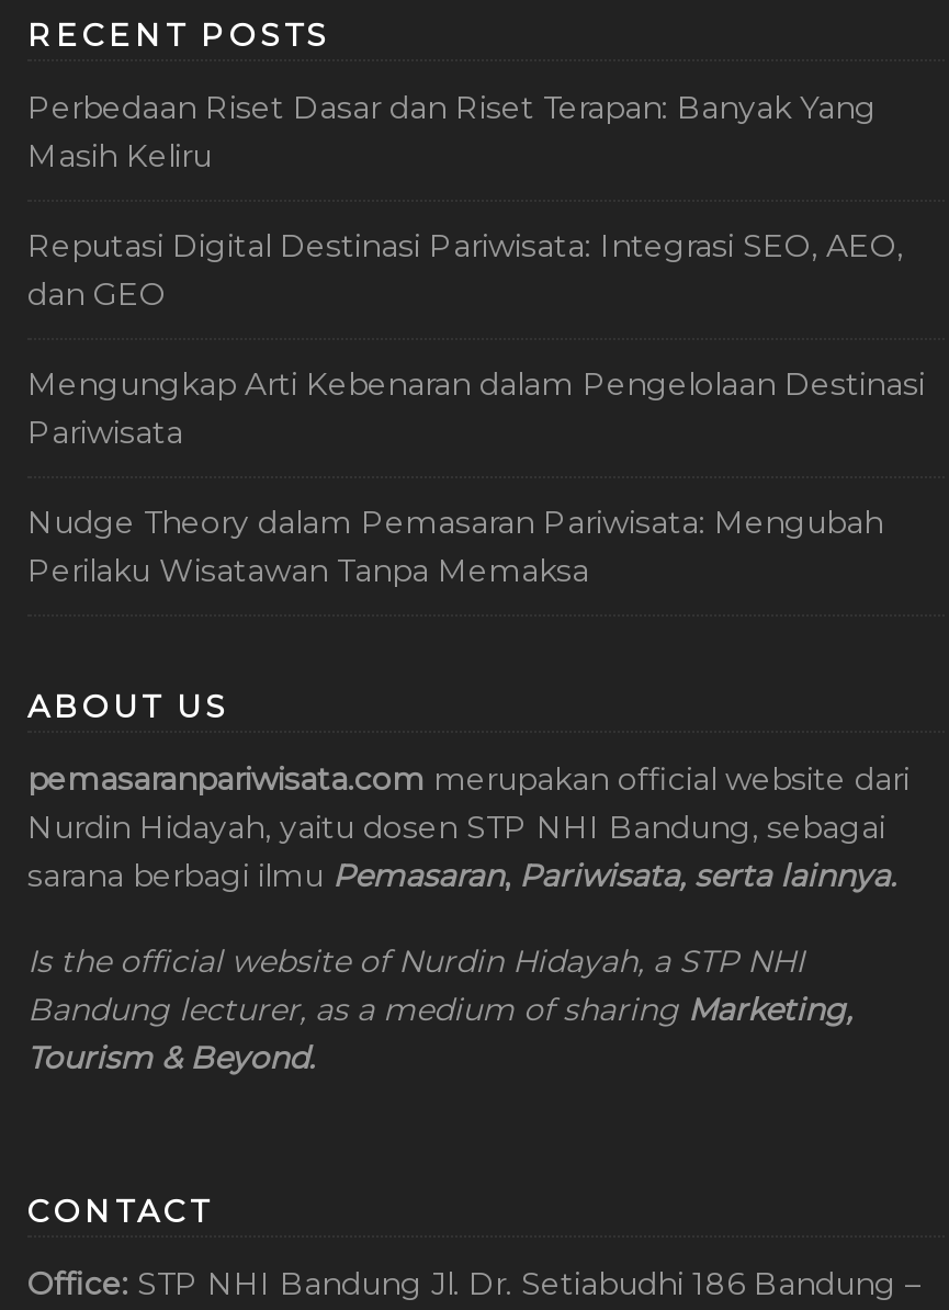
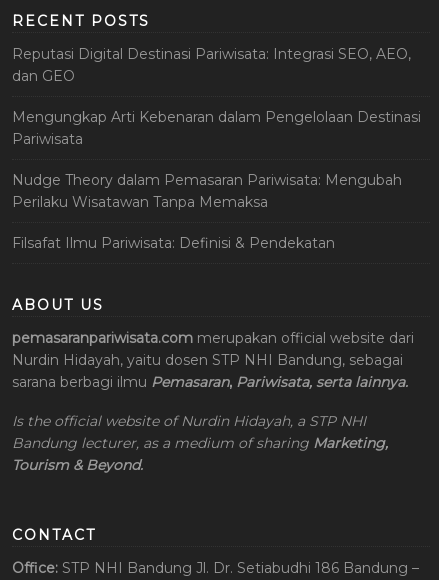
- Perbedaan Riset Dasar dan Riset Terapan: Banyak Yang
- Masih Keliru

moved up: Reputasi Digital Destinasi Pariwisata: Integrasi SEO, AEO, | dan GEO | Mengungkap Arti Kebenaran dalam Pengelolaan Destinasi | Pariwisata | Nudge Theory dalam Pemasaran Pariwisata: Mengubah | Perilaku Wisatawan Tanpa Memaksa

+ Filsafat Ilmu Pariwisata: Definisi & Pendekatan
